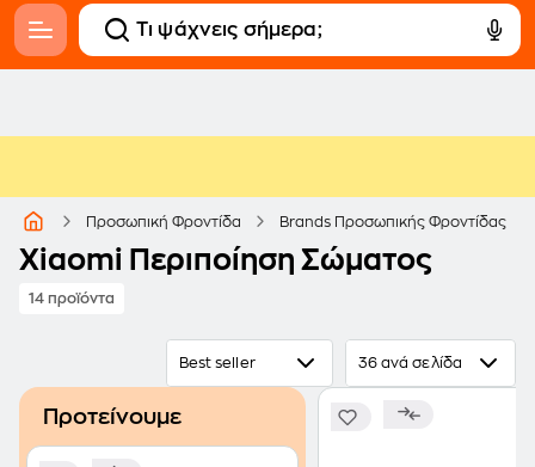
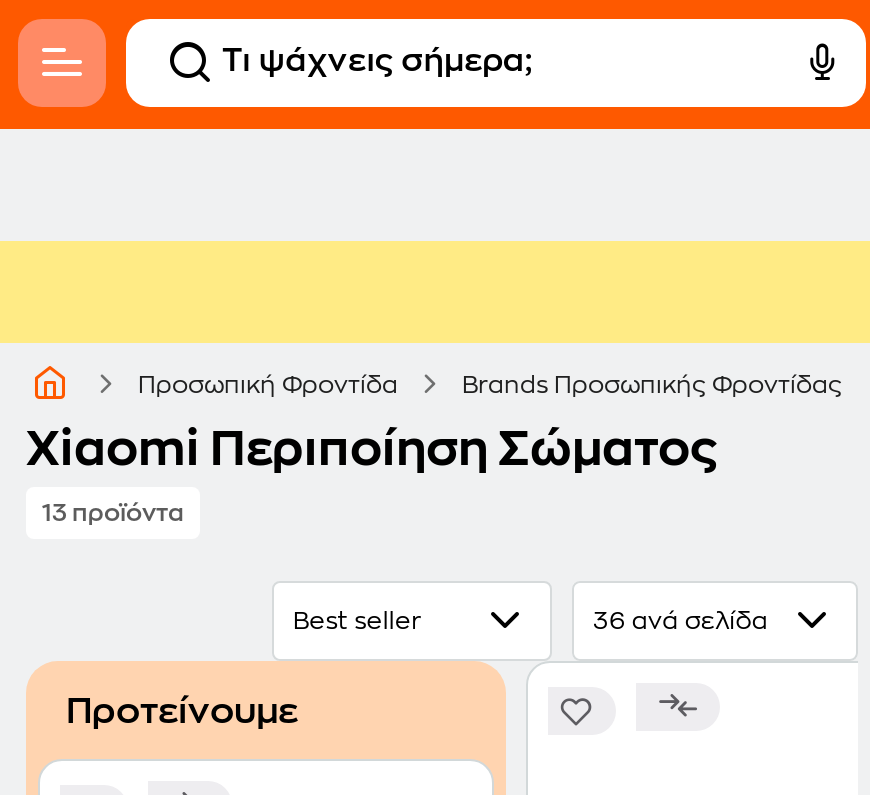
- 14 προϊόντα
+ 13 προϊόντα
